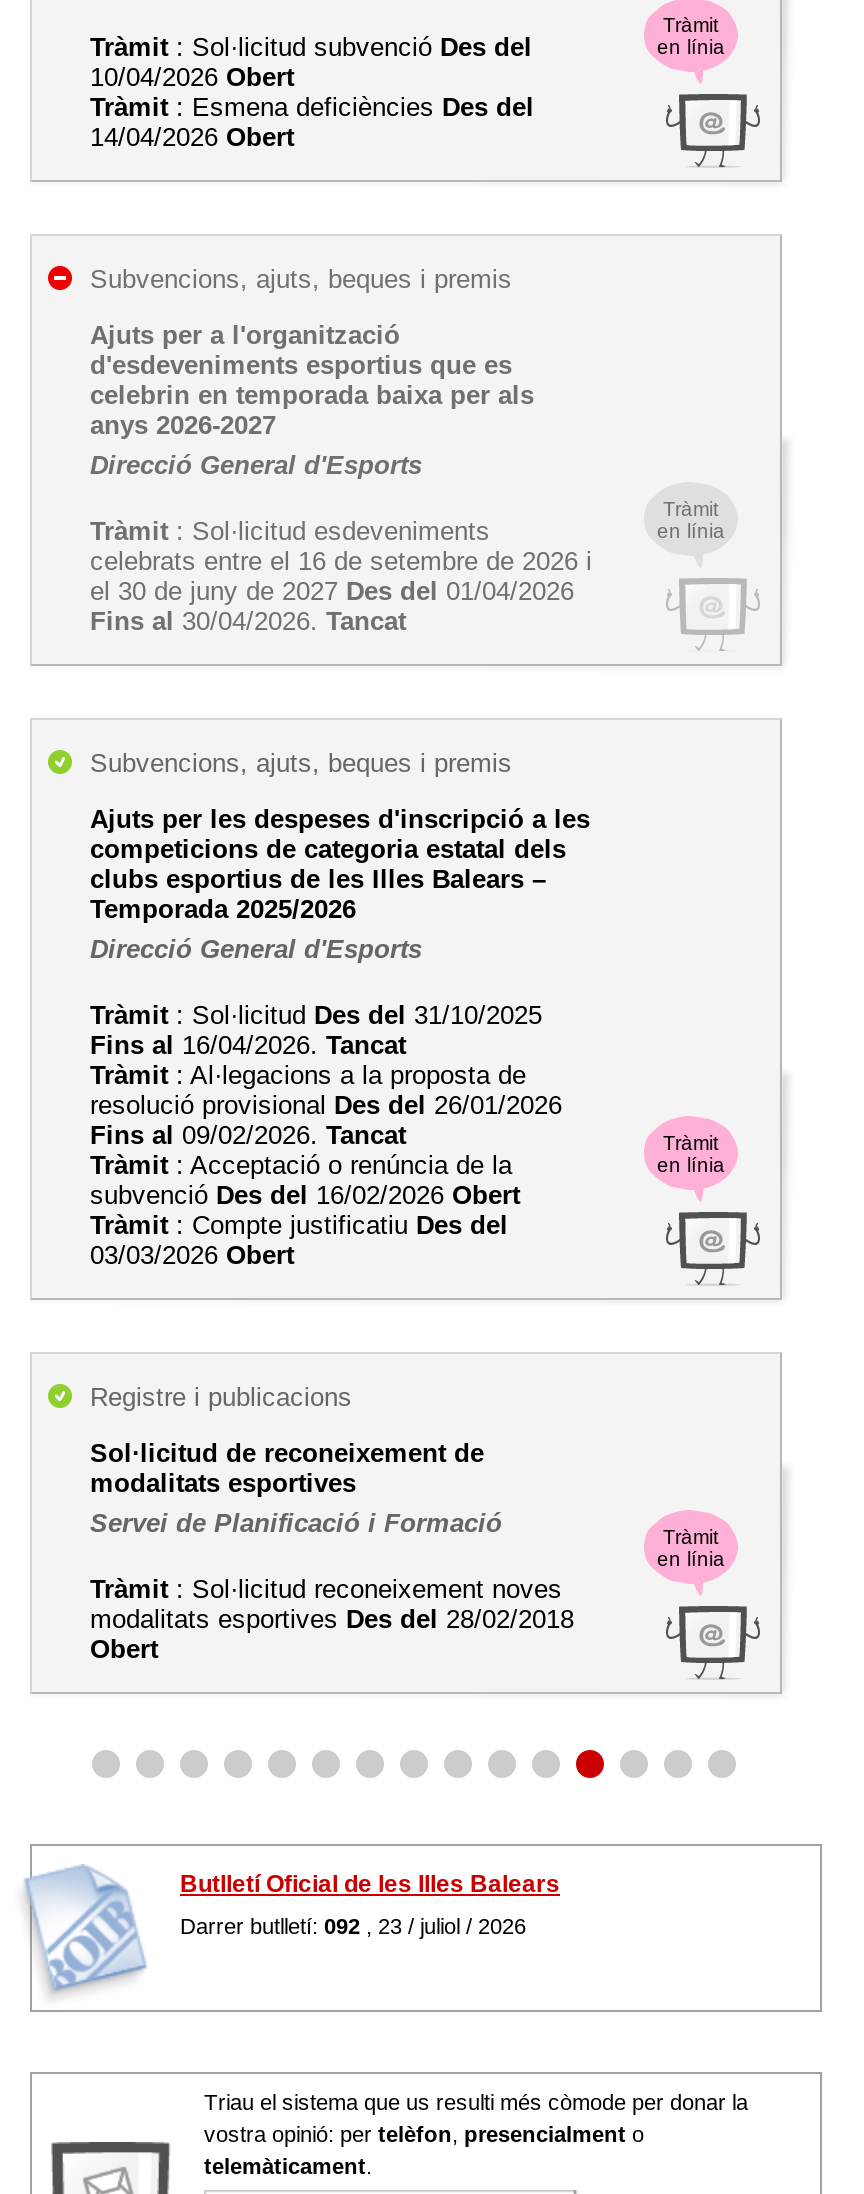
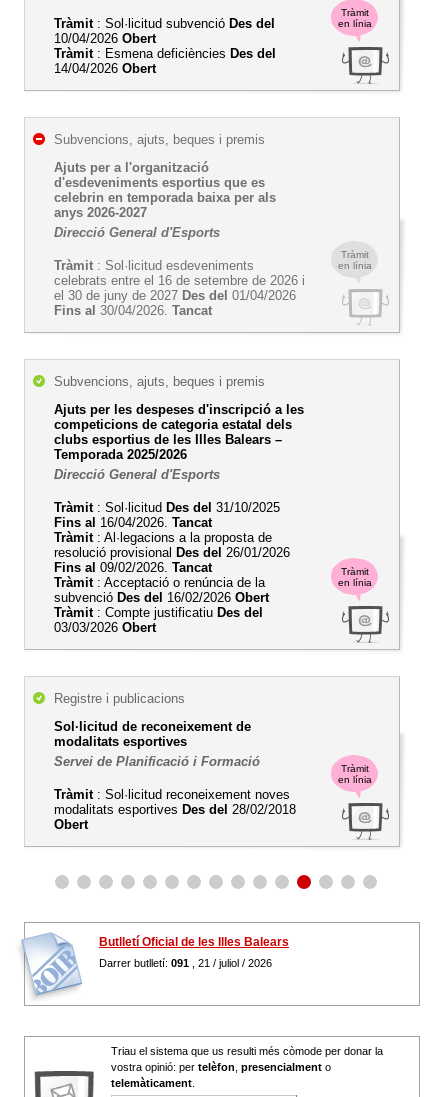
- Darrer butlletí: 092, 23 / juliol / 2026
+ Darrer butlletí: 091, 21 / juliol / 2026
